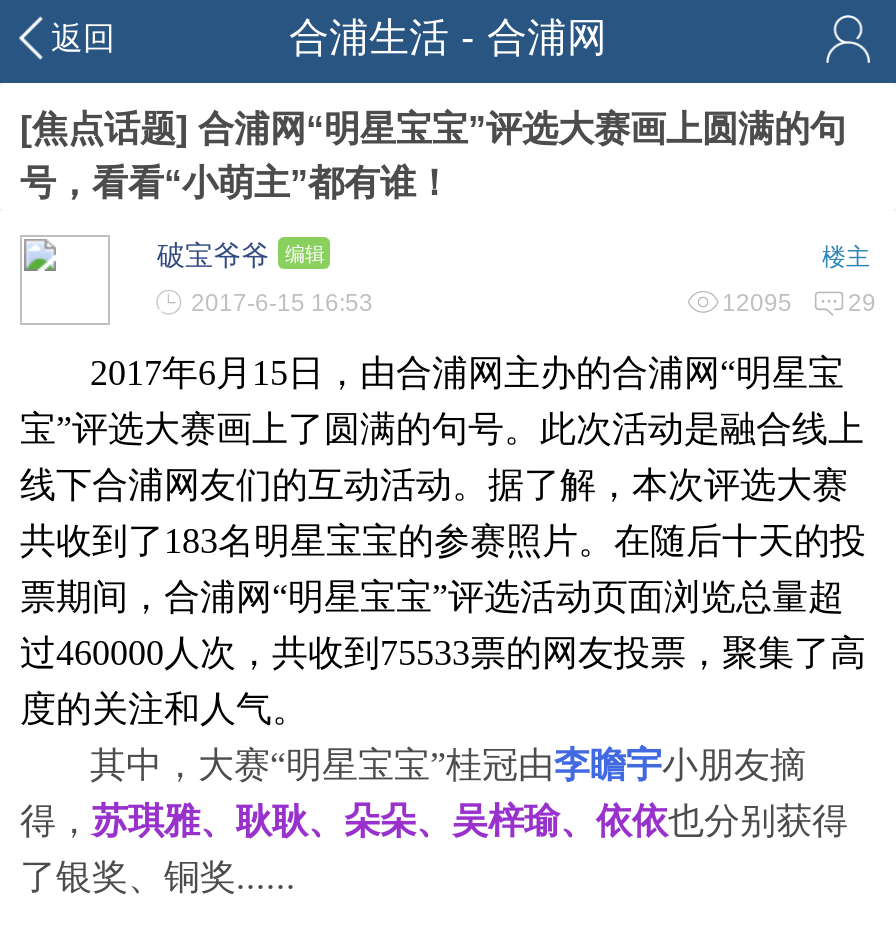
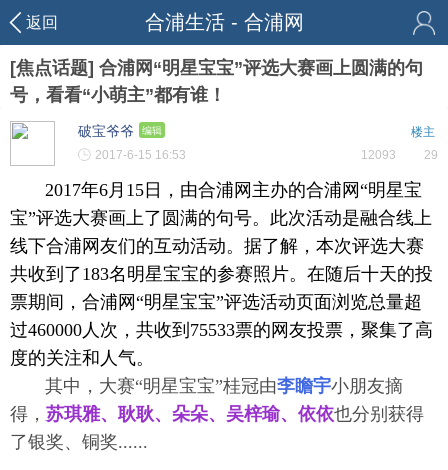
- 12095 29
+ 12093 29
